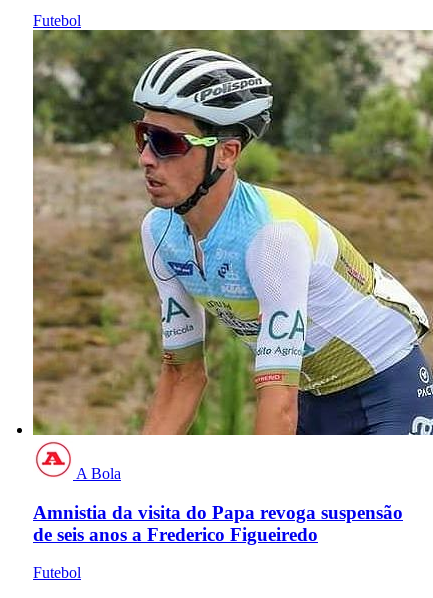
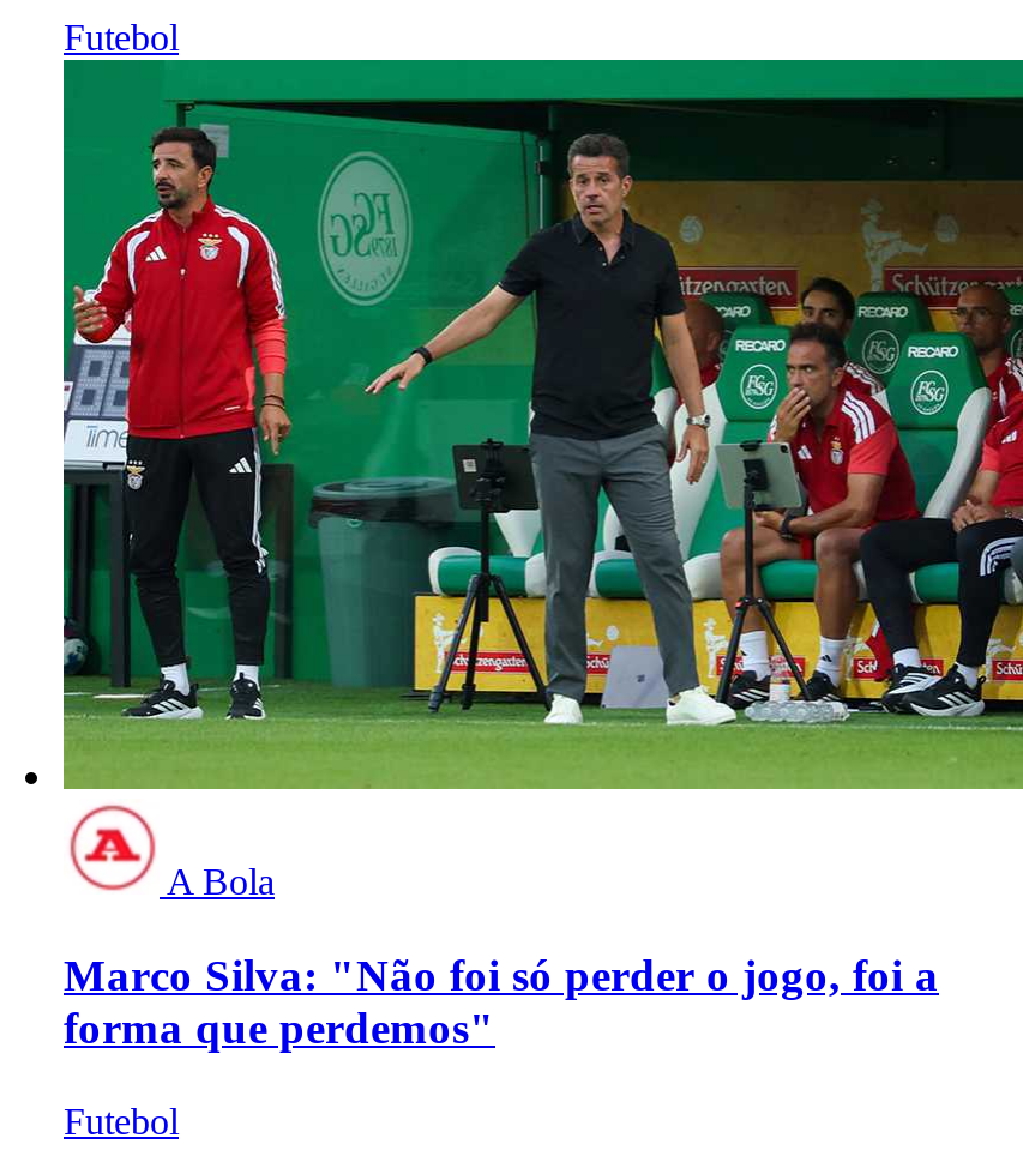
- [image]
+ [image]

- Amnistia da visita do Papa revoga suspensão
- de seis anos a Frederico Figueiredo
+ Marco Silva: "Não foi só perder o jogo, foi a
+ forma que perdemos"
